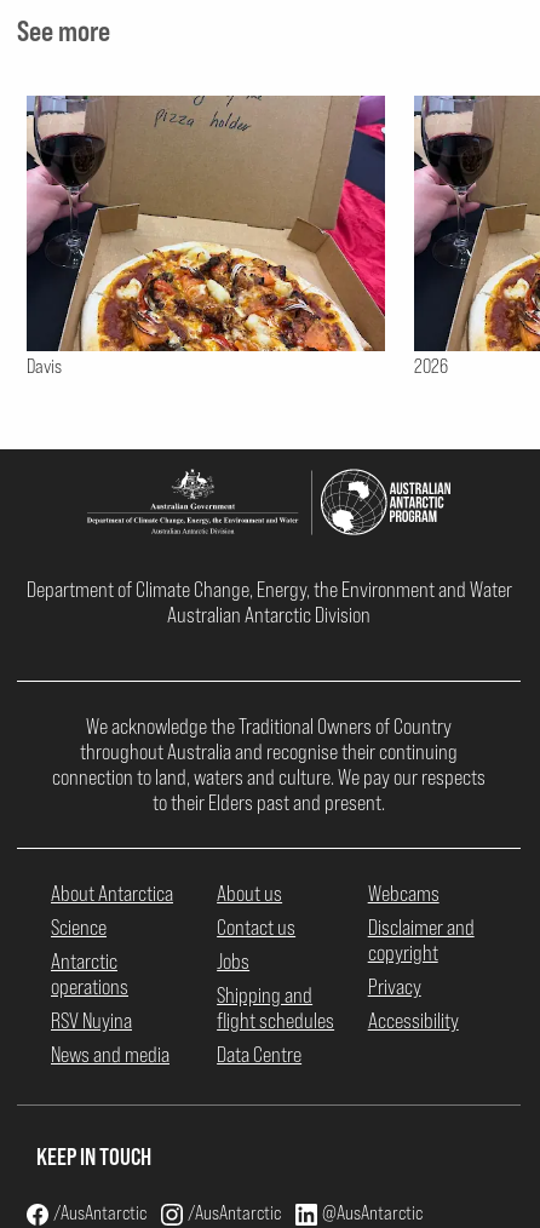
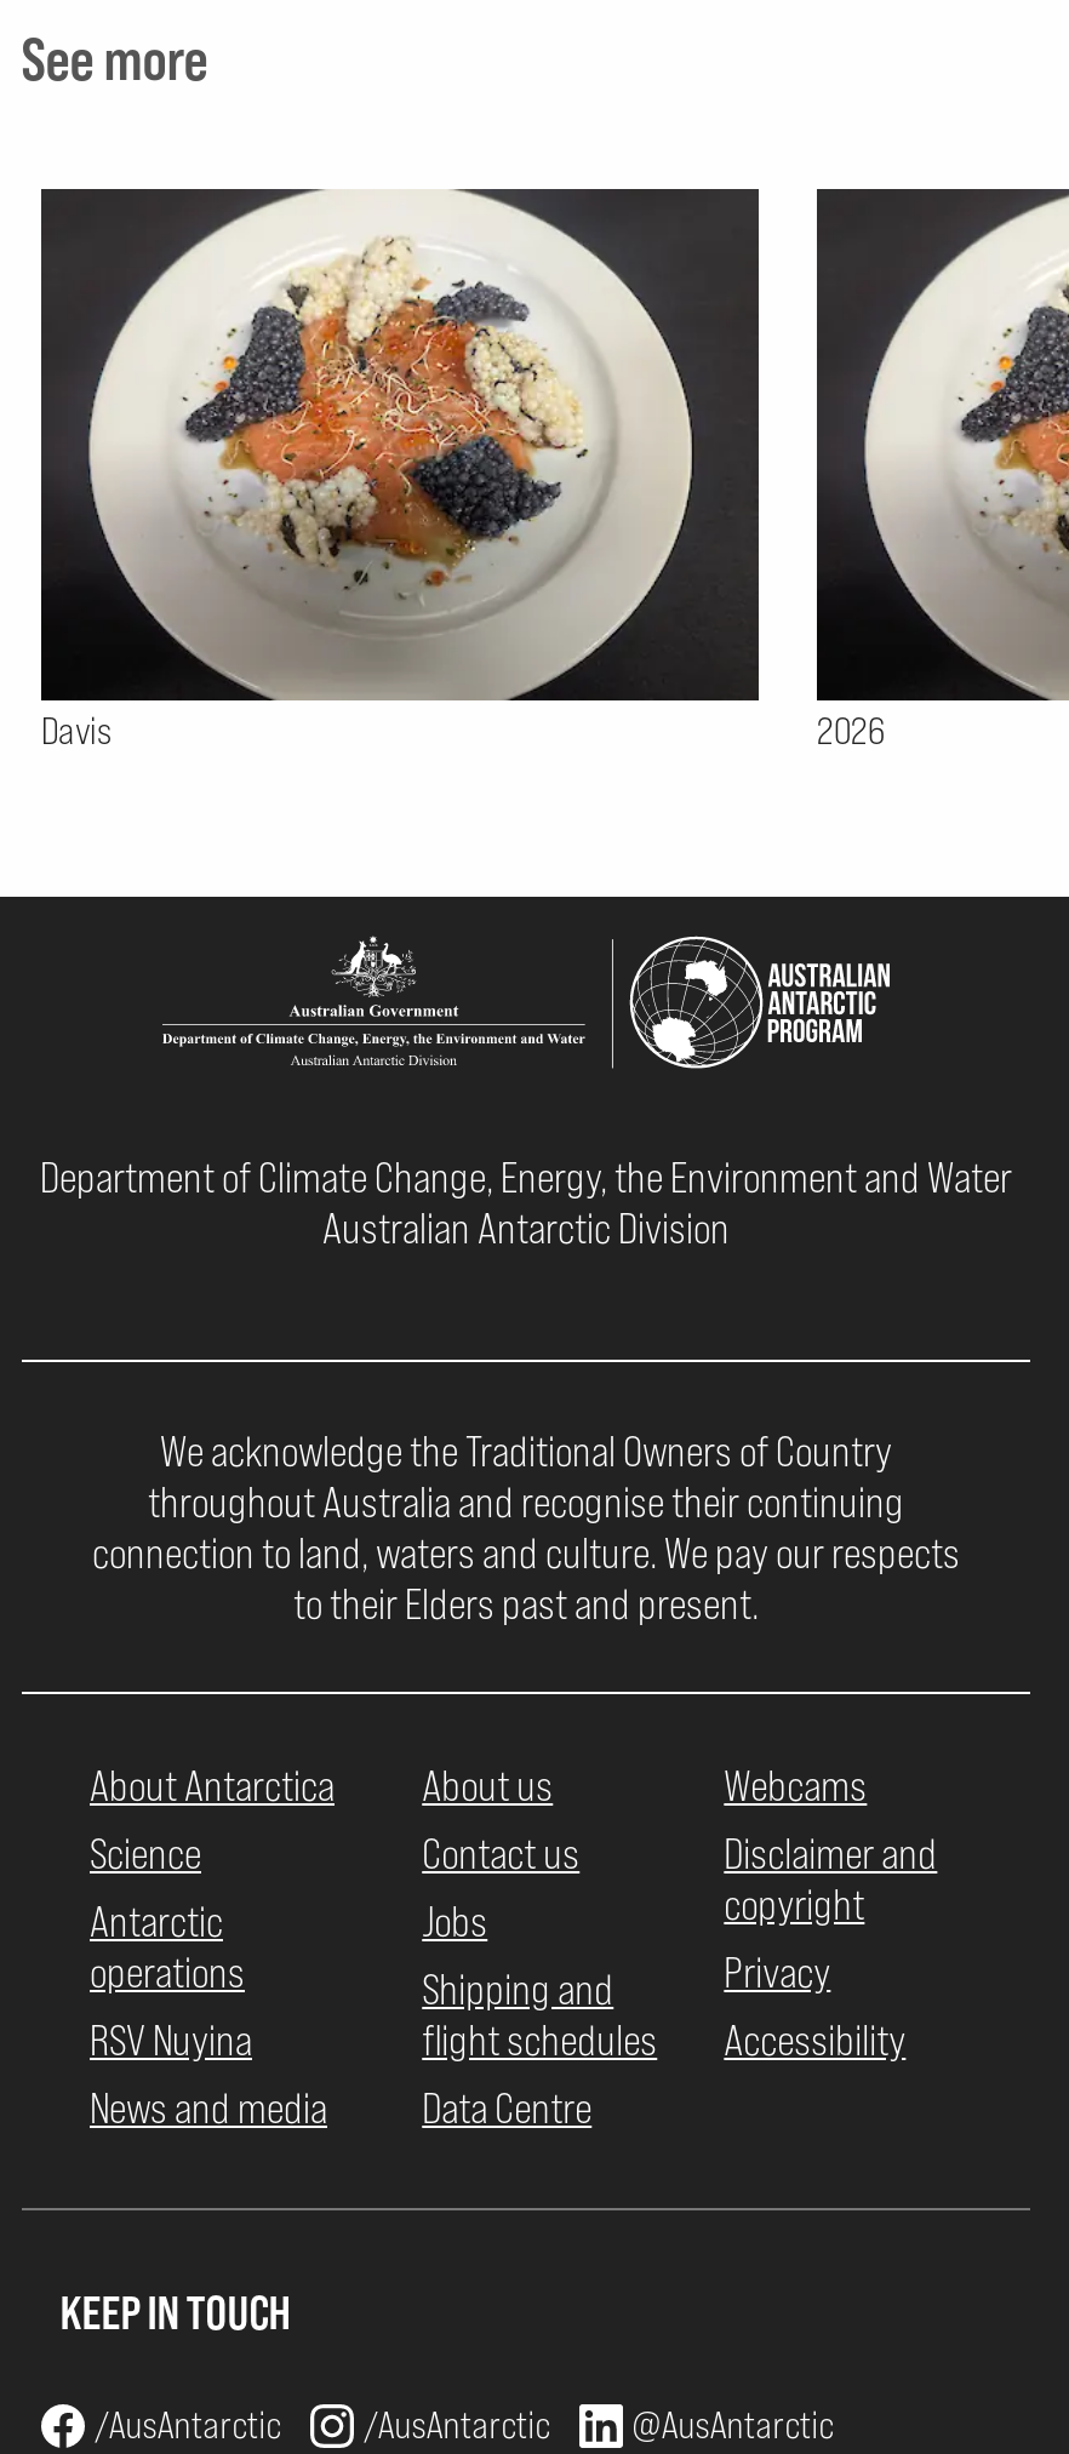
- [image]
+ [image]

- [image]
+ [image]
